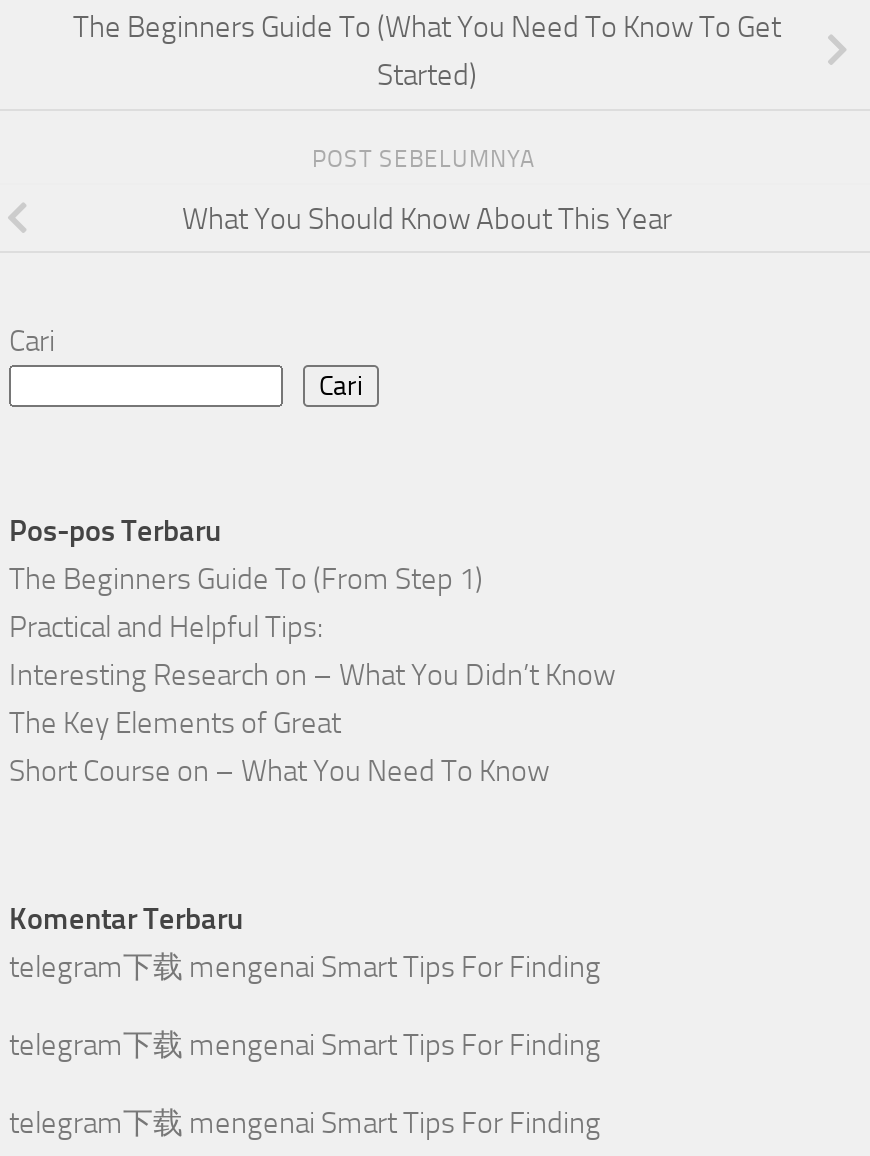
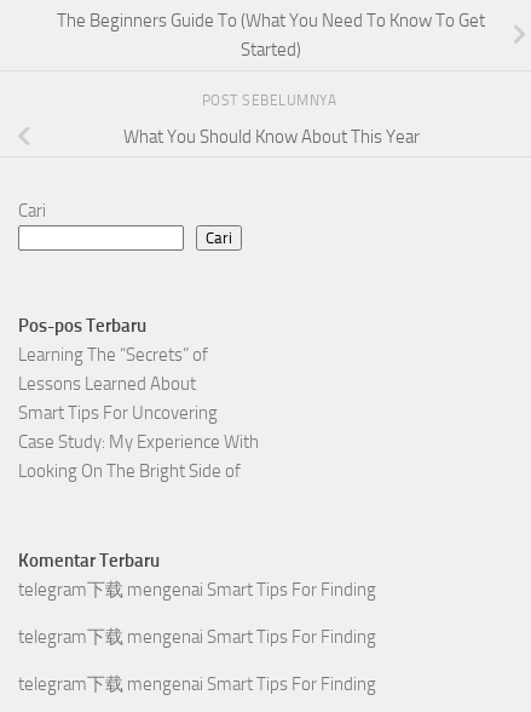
- The Beginners Guide To (From Step 1)
- Practical and Helpful Tips:
- Interesting Research on – What You Didn’t Know
- The Key Elements of Great
- Short Course on – What You Need To Know
+ Learning The “Secrets” of
+ Lessons Learned About
+ Smart Tips For Uncovering
+ Case Study: My Experience With
+ Looking On The Bright Side of
